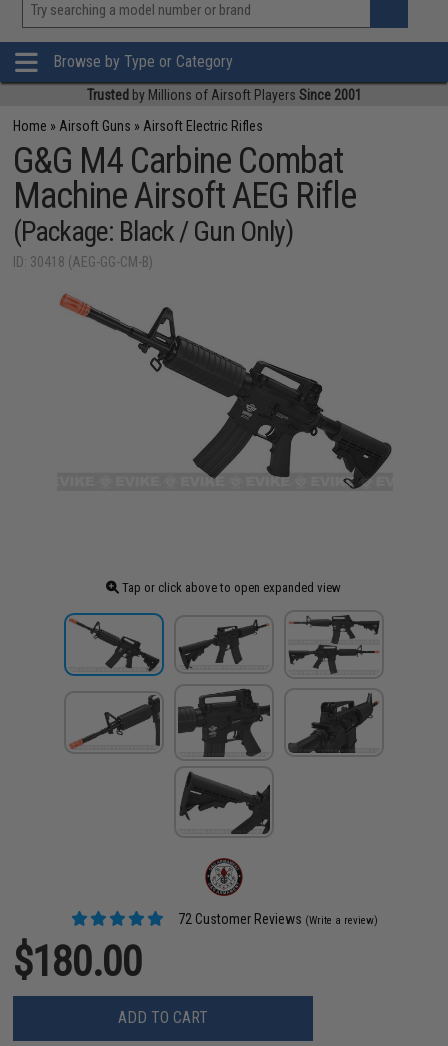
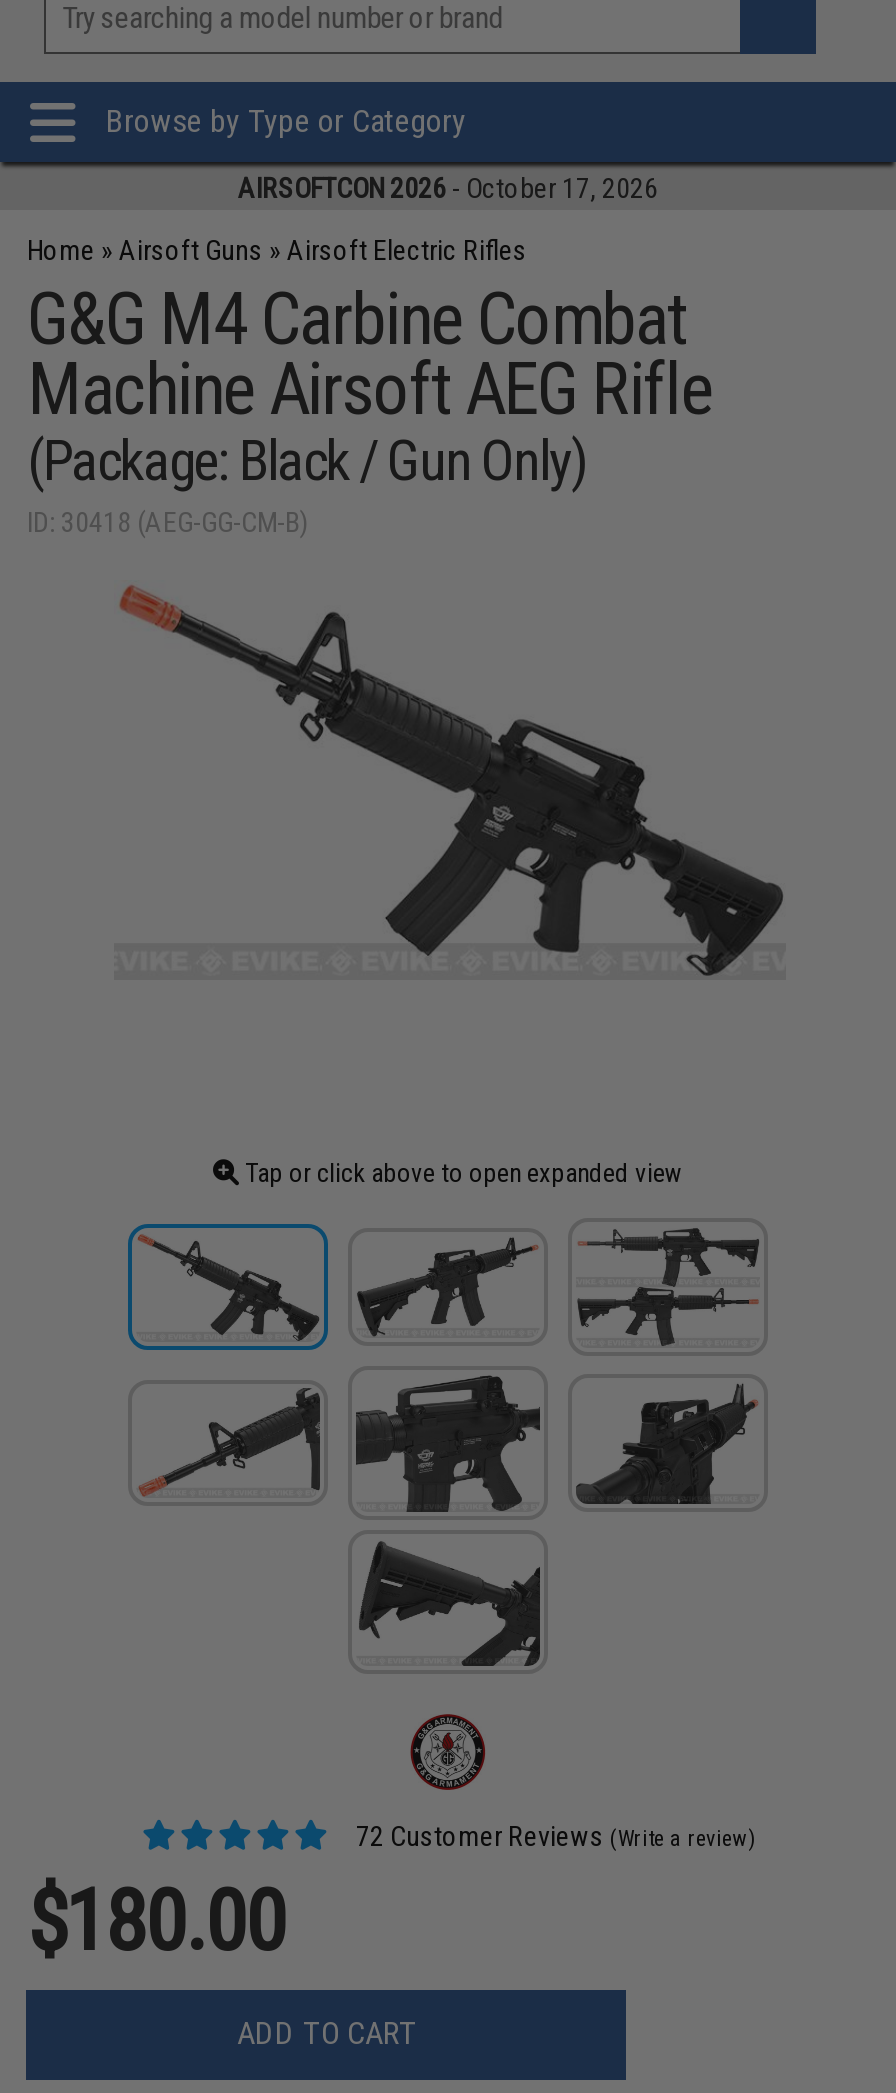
- Trusted by Millions of Airsoft Players Since 2001
+ AIRSOFTCON 2026 - October 17, 2026
